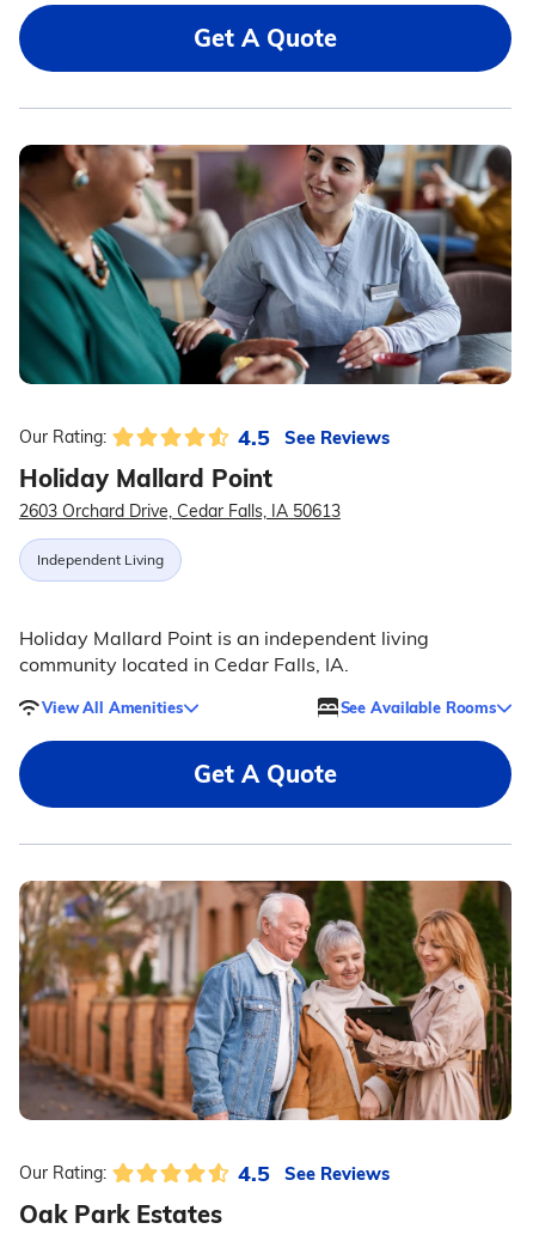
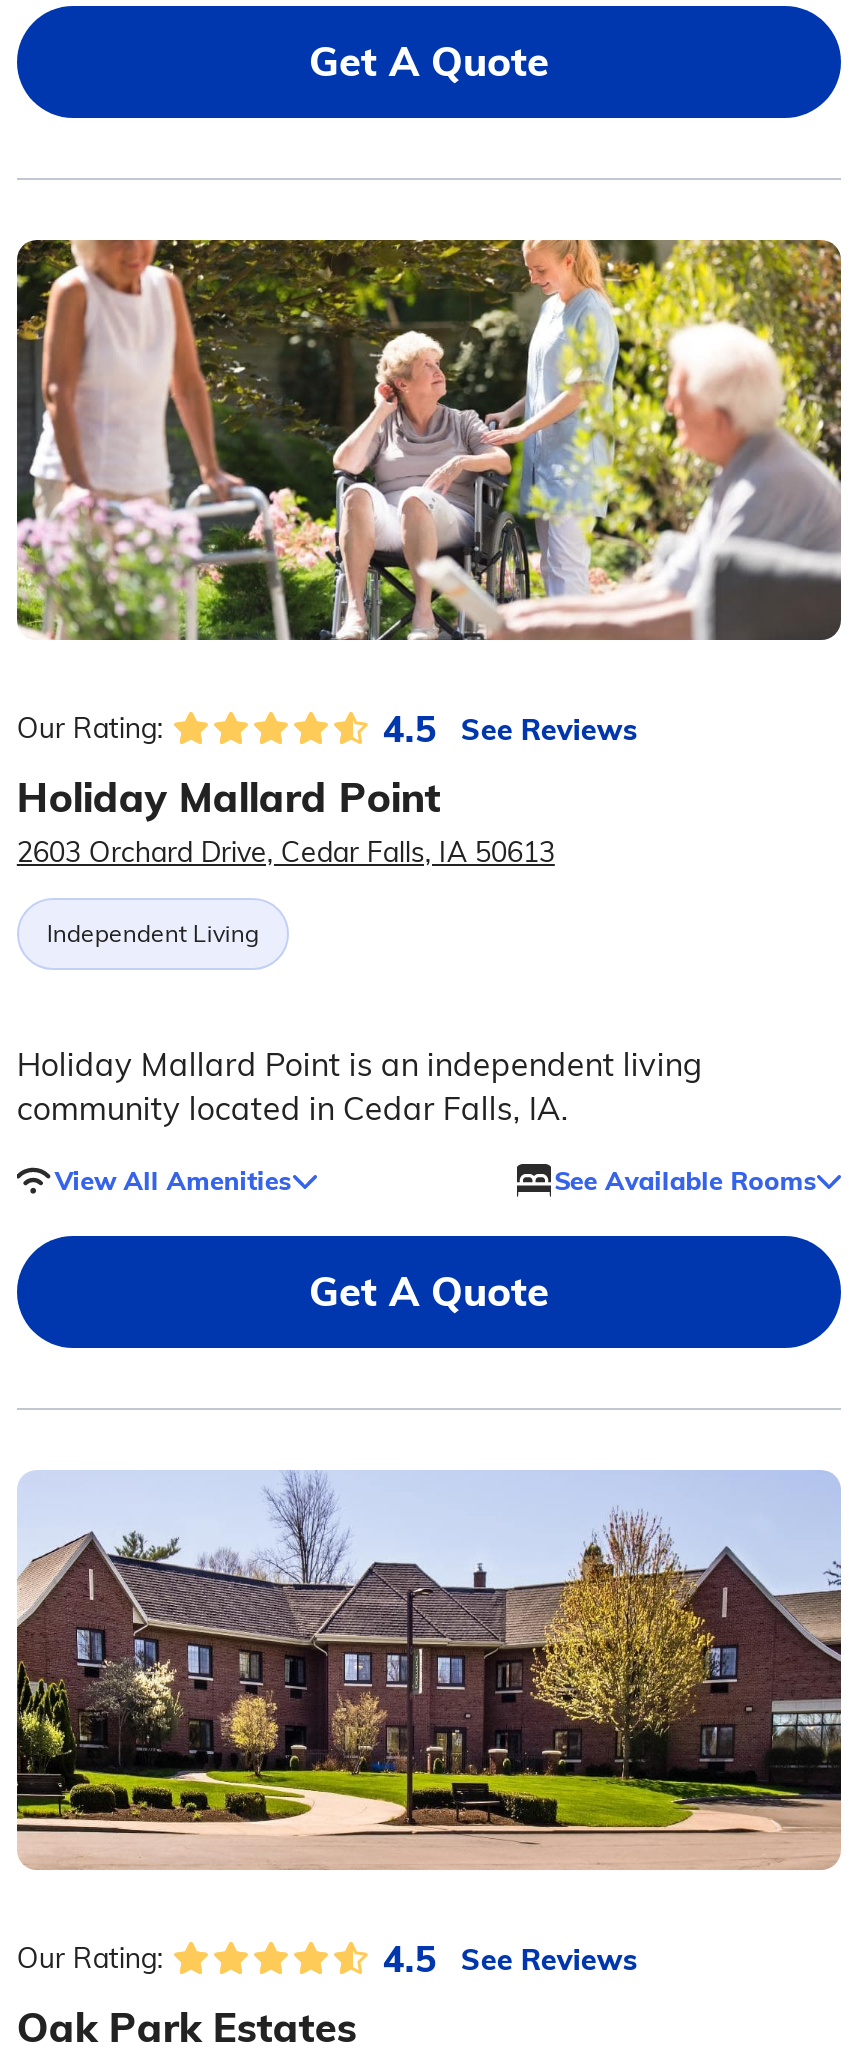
- [image]
+ [image]

- [image]
+ [image]
